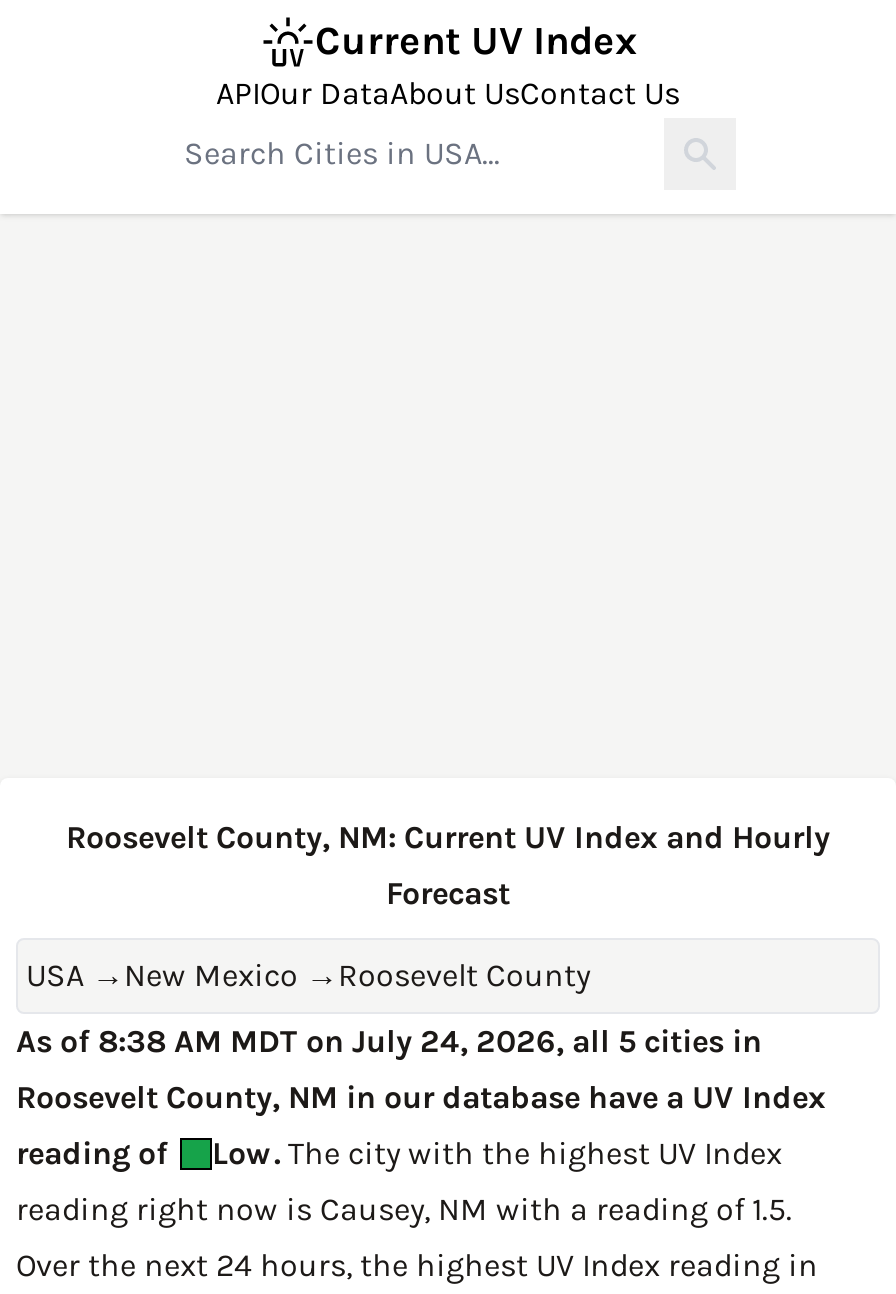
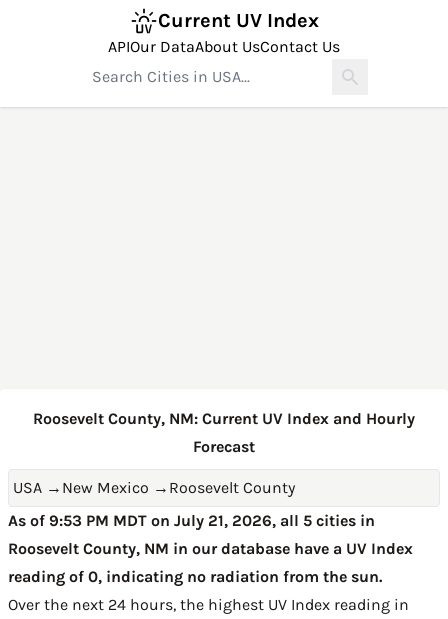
- As of 8:38 AM MDT on July 24, 2026, all 5 cities in
+ As of 9:53 PM MDT on July 21, 2026, all 5 cities in

- reading of
- Low . The city with the highest UV Index
- reading right now is Causey, NM with a reading of 1.5.
+ reading of 0, indicating no radiation from the sun.
